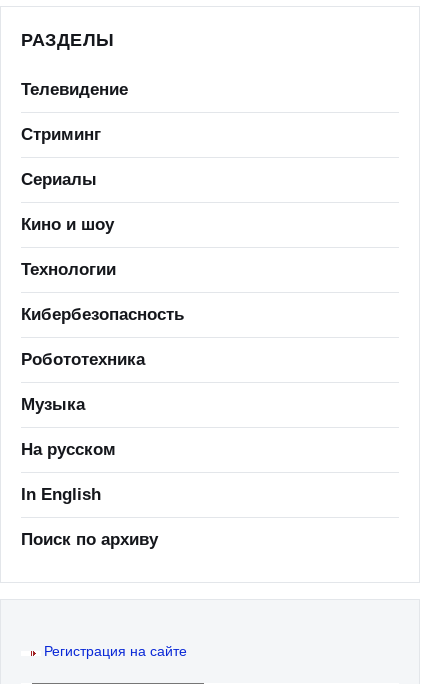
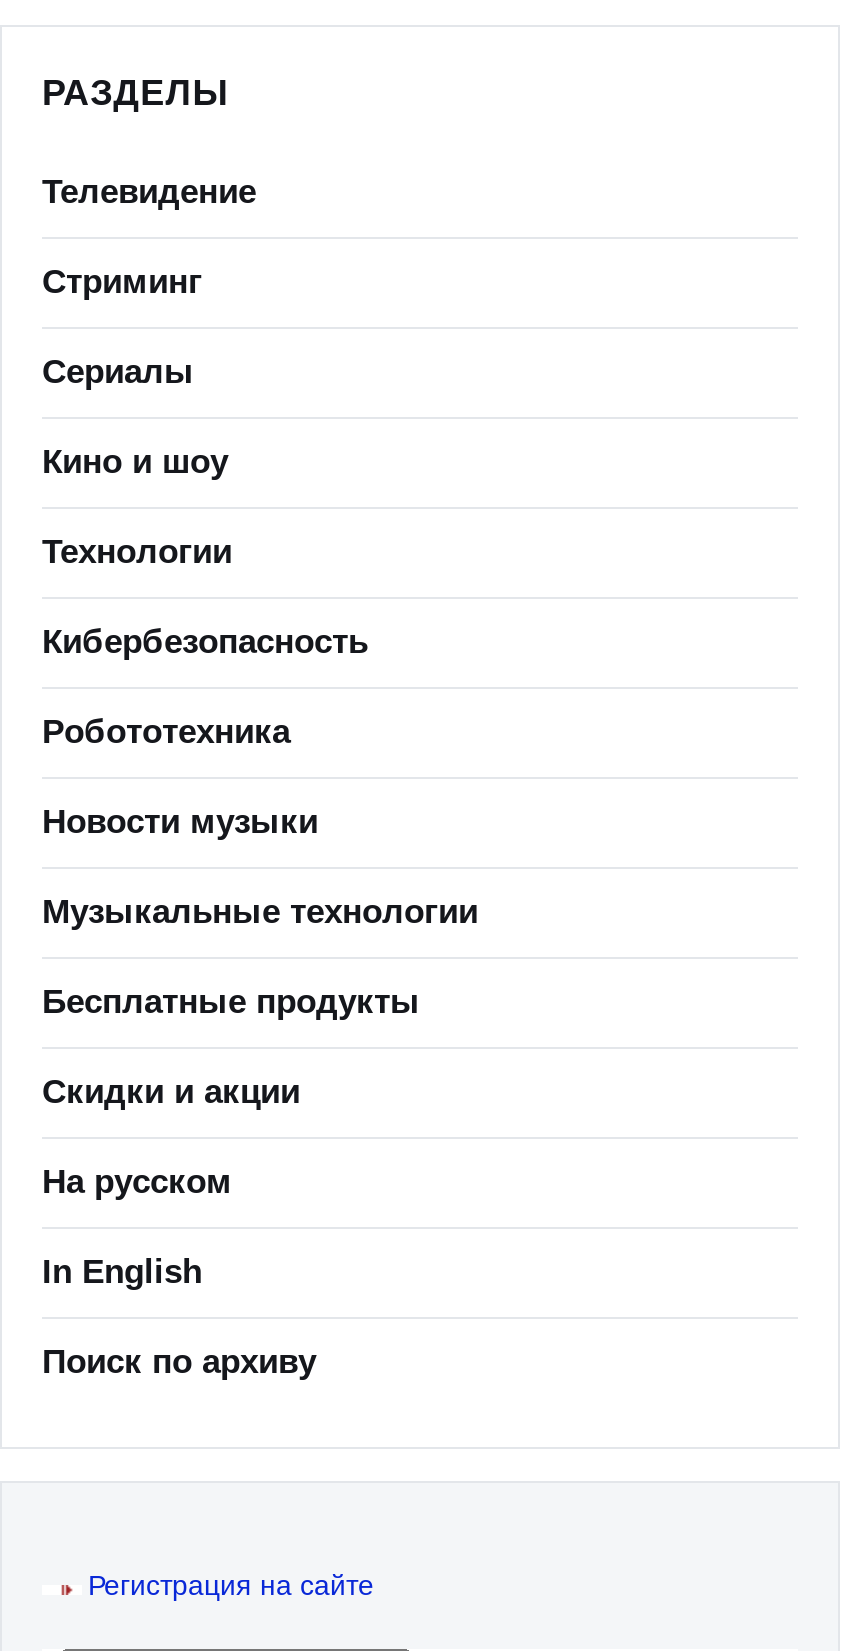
- Музыка
+ Новости музыки
+ Музыкальные технологии
+ Бесплатные продукты
+ Скидки и акции
